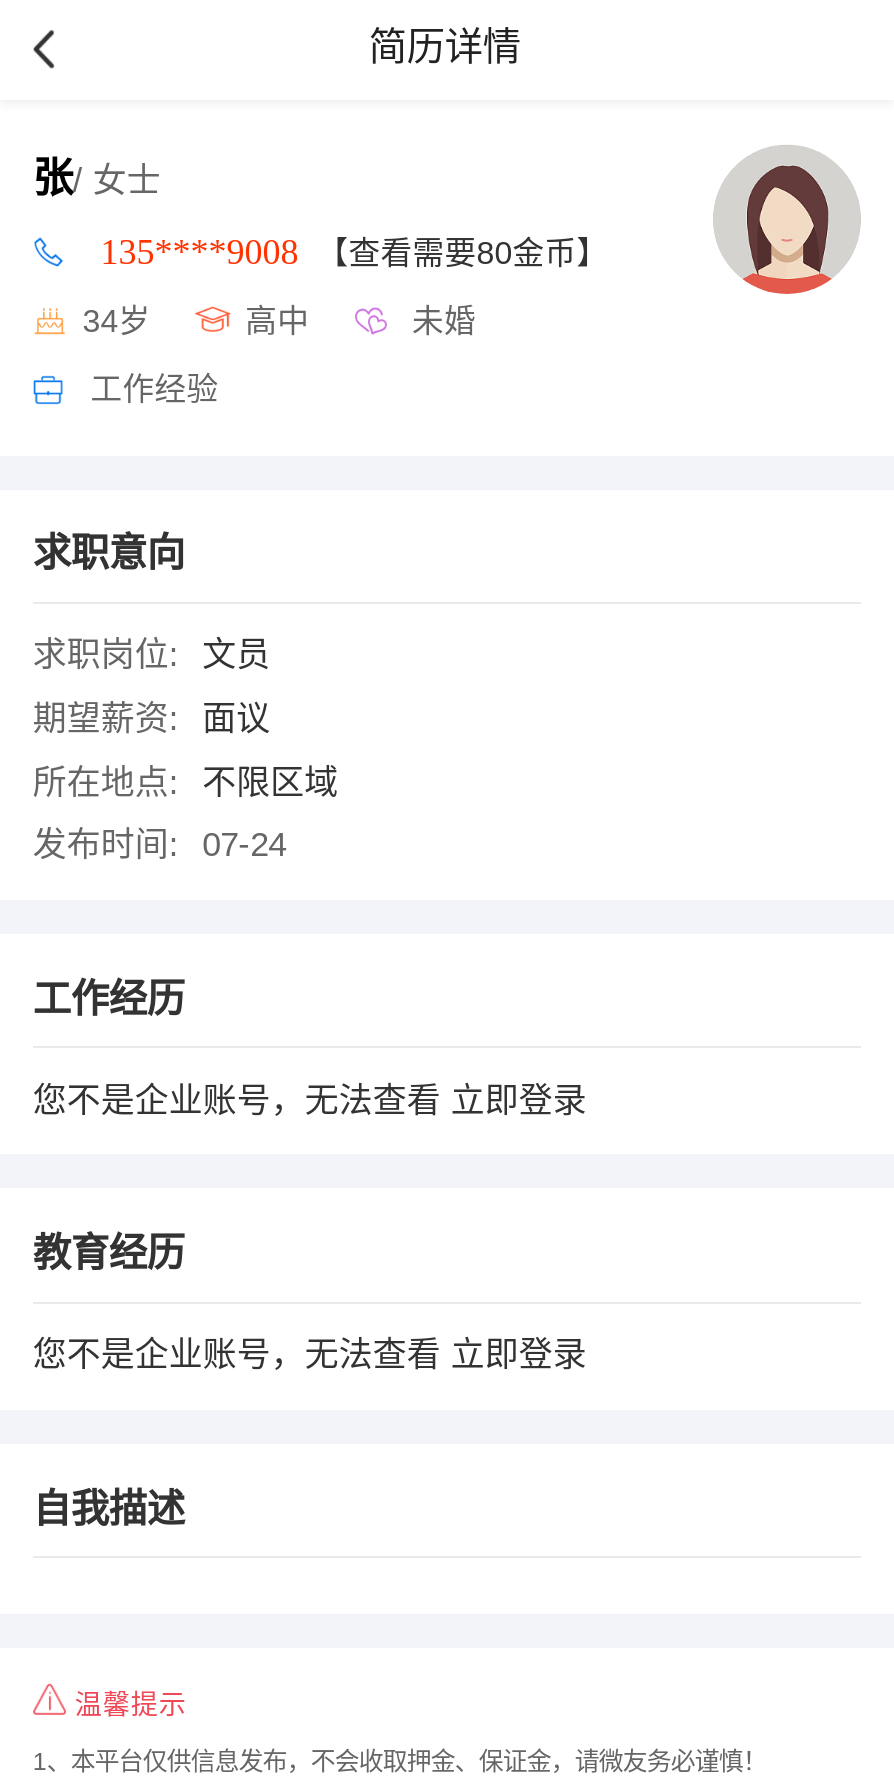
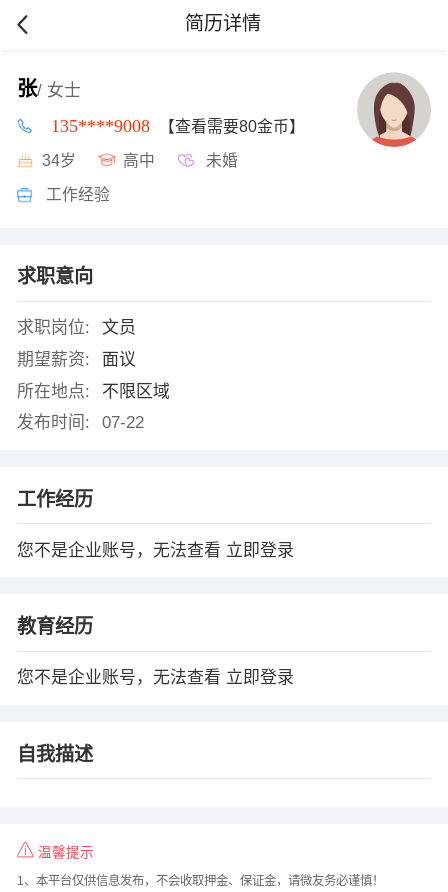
- 发布时间: 07-24
+ 发布时间: 07-22
